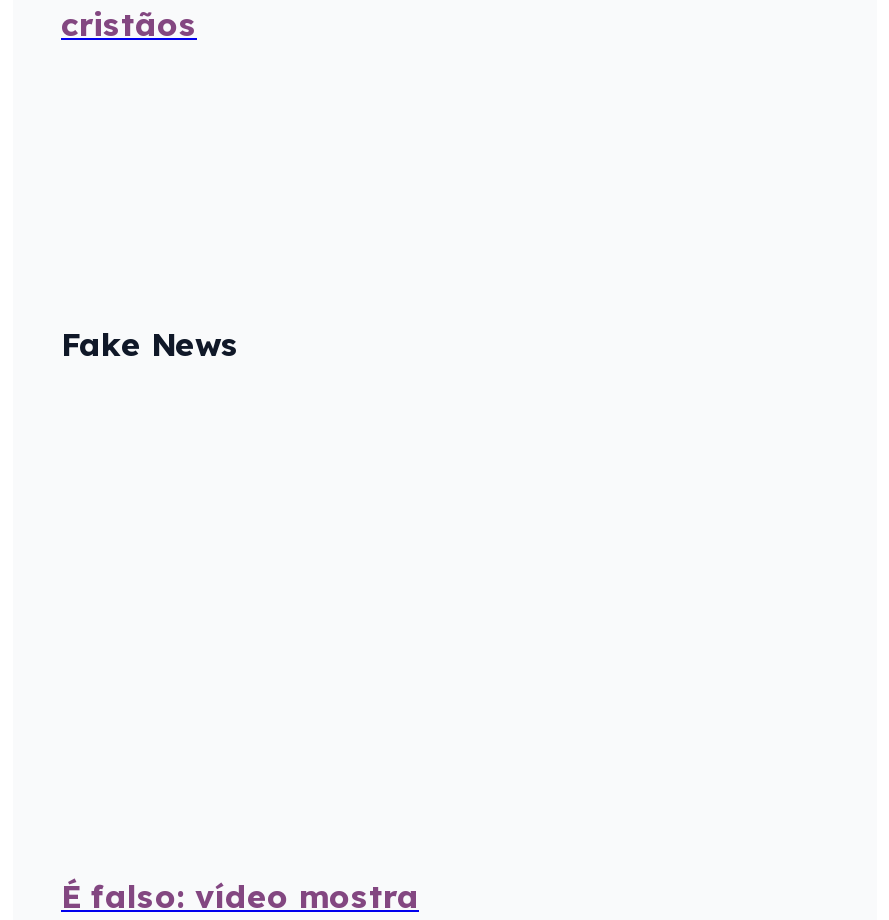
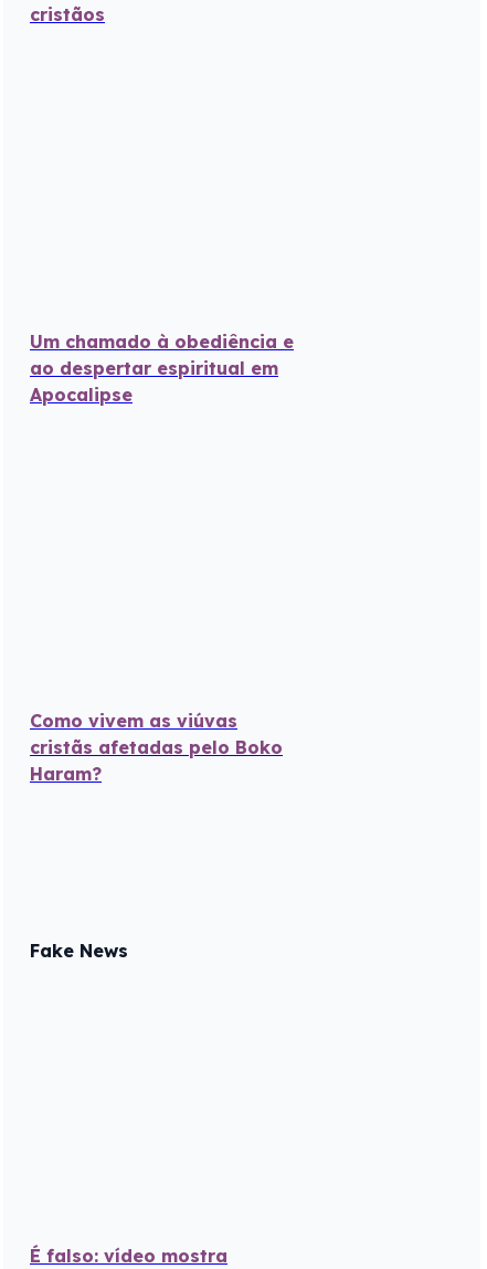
+ Um chamado à obediência e
+ ao despertar espiritual em
+ Apocalipse

+ Como vivem as viúvas
+ cristãs afetadas pelo Boko
+ Haram?
